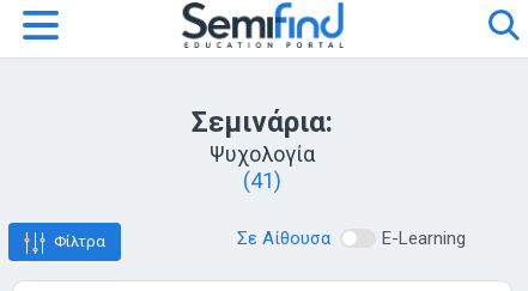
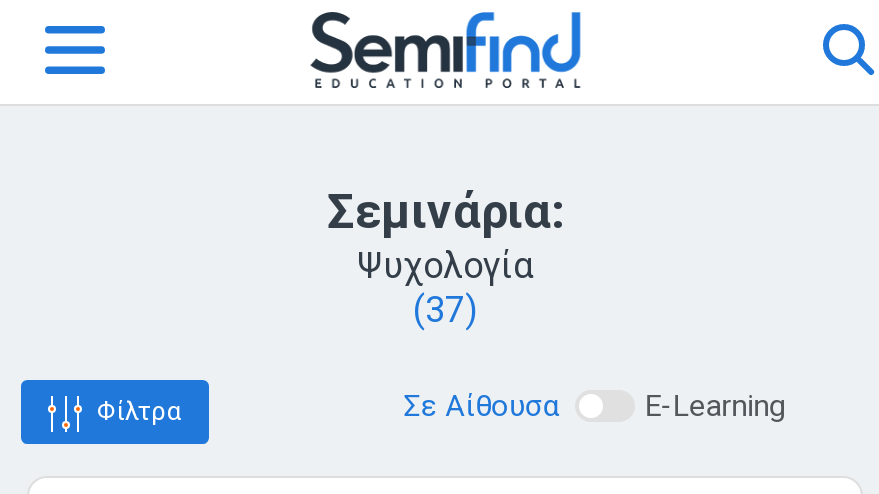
- (41)
+ (37)
